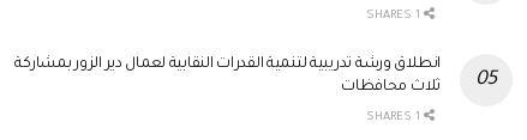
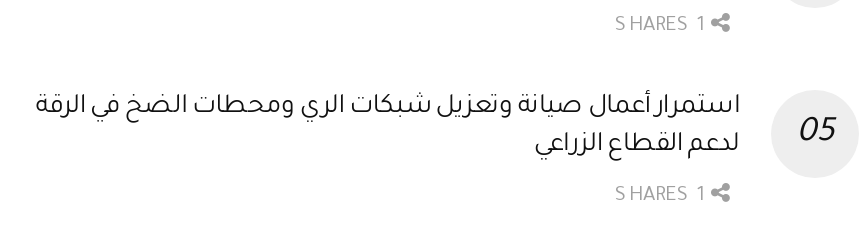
- انطلاق ورشة تدريبية لتنمية القدرات النقابية لعمال دير الزور بمشاركة
- ثلاث محافظات
+ استمرار أعمال صيانة وتعزيل شبكات الري ومحطات الضخ في الرقة
+ لدعم القطاع الزراعي
